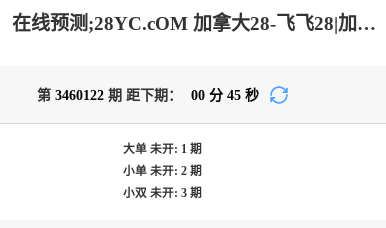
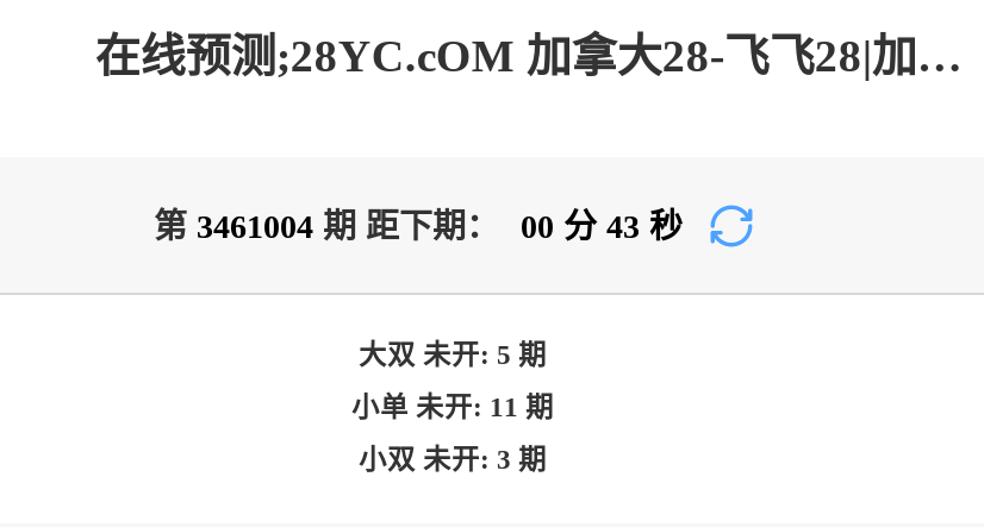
- 第3460122期 距下期： 00分 45秒
+ 第3461004期 距下期： 00分 43秒

- 大单未开: 1期
+ 大双未开: 5期

- 小单未开: 2期
+ 小单未开: 11期
